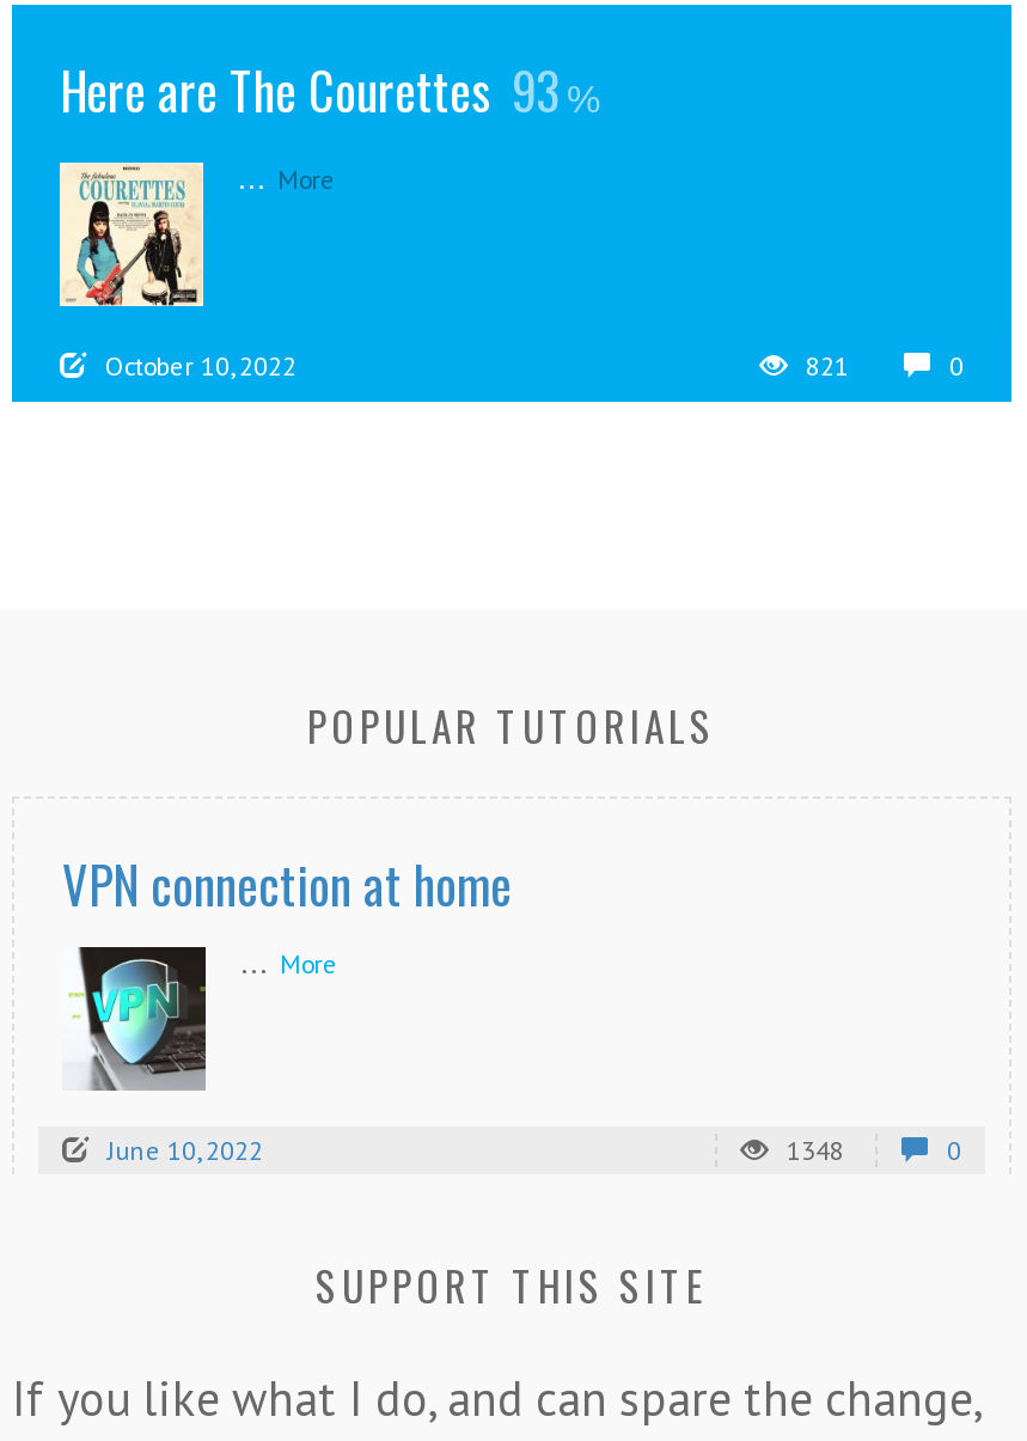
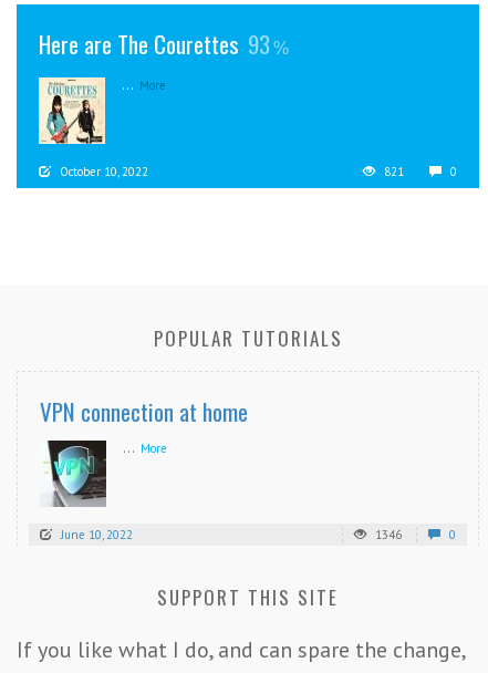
- 1348
+ 1346
